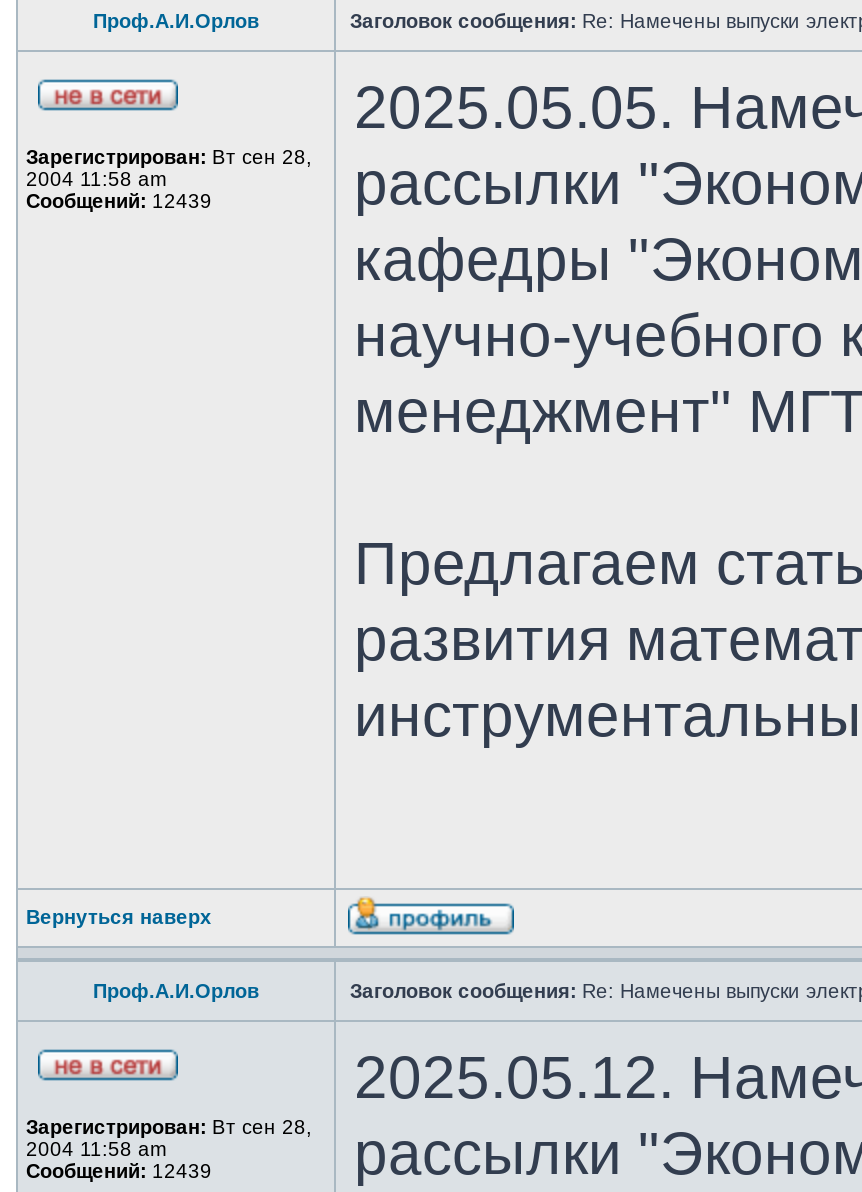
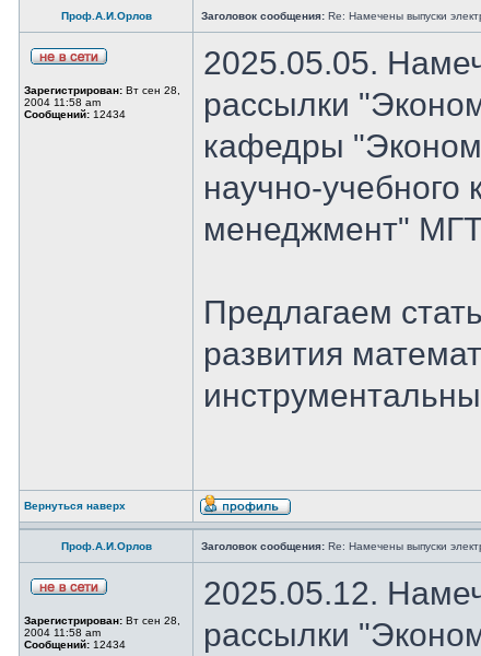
- Сообщений: 12439
+ Сообщений: 12434

- Сообщений: 12439
+ Сообщений: 12434
